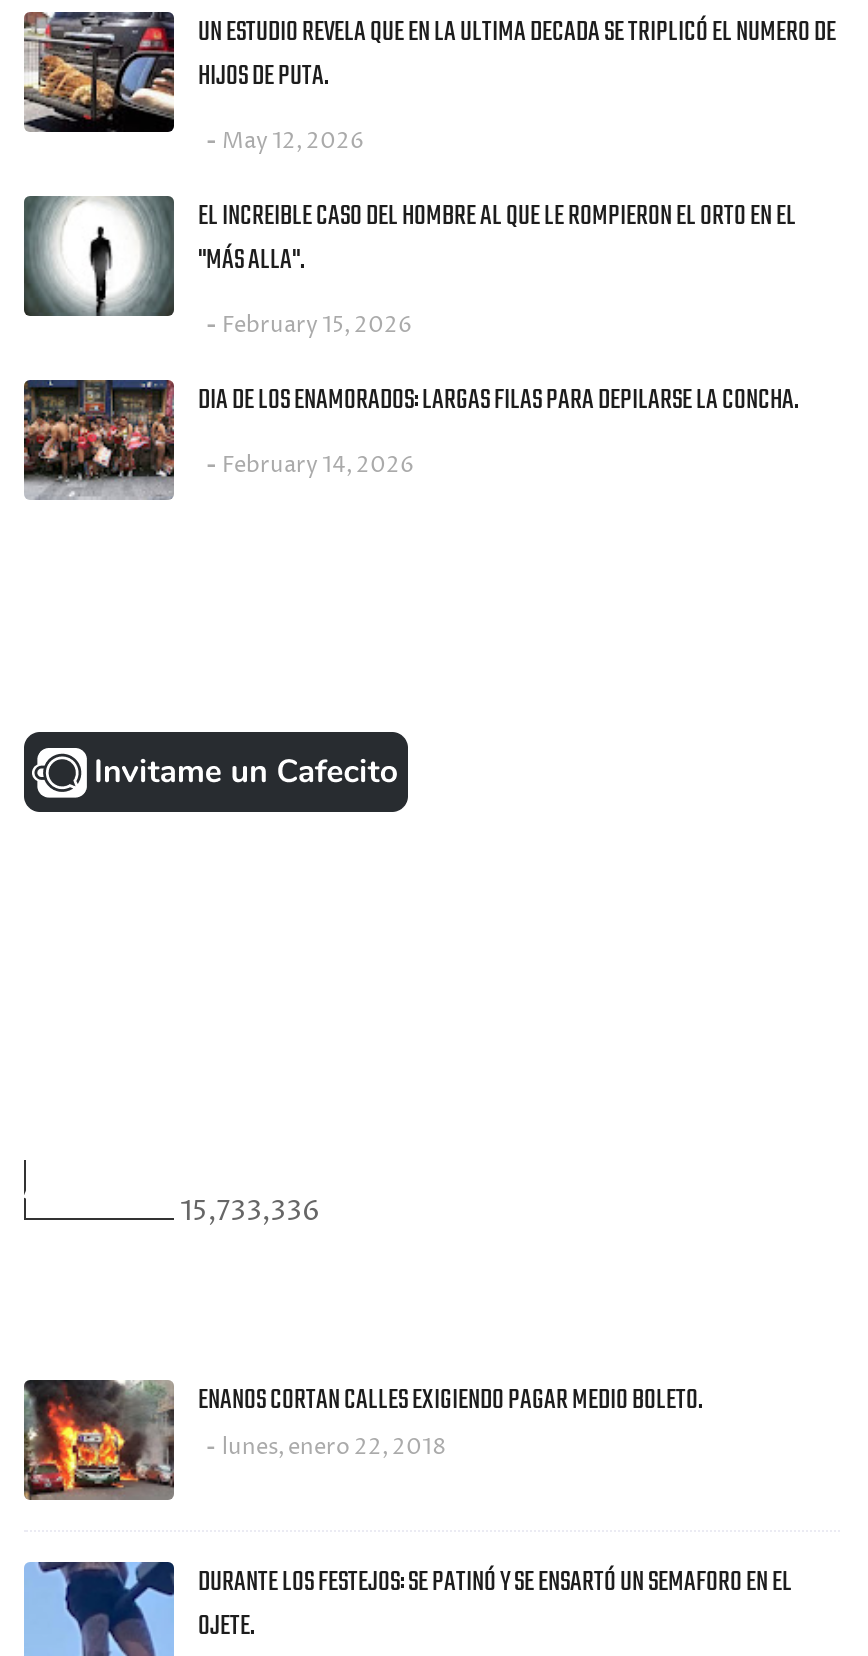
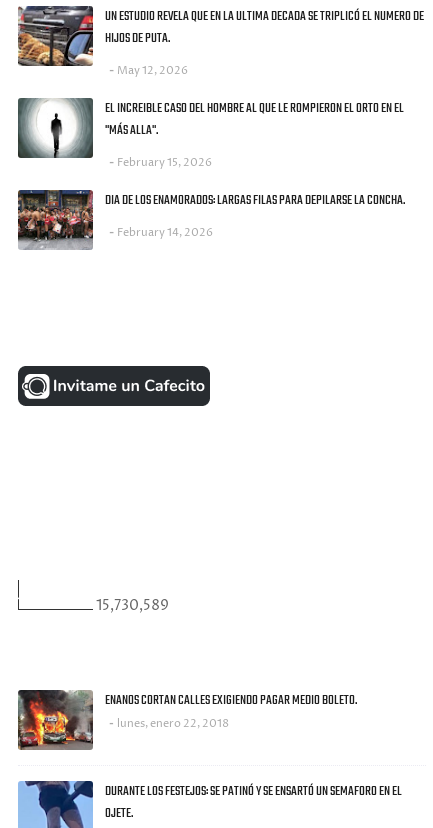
- [image]
+ [image]

- 15,733,336
+ 15,730,589
